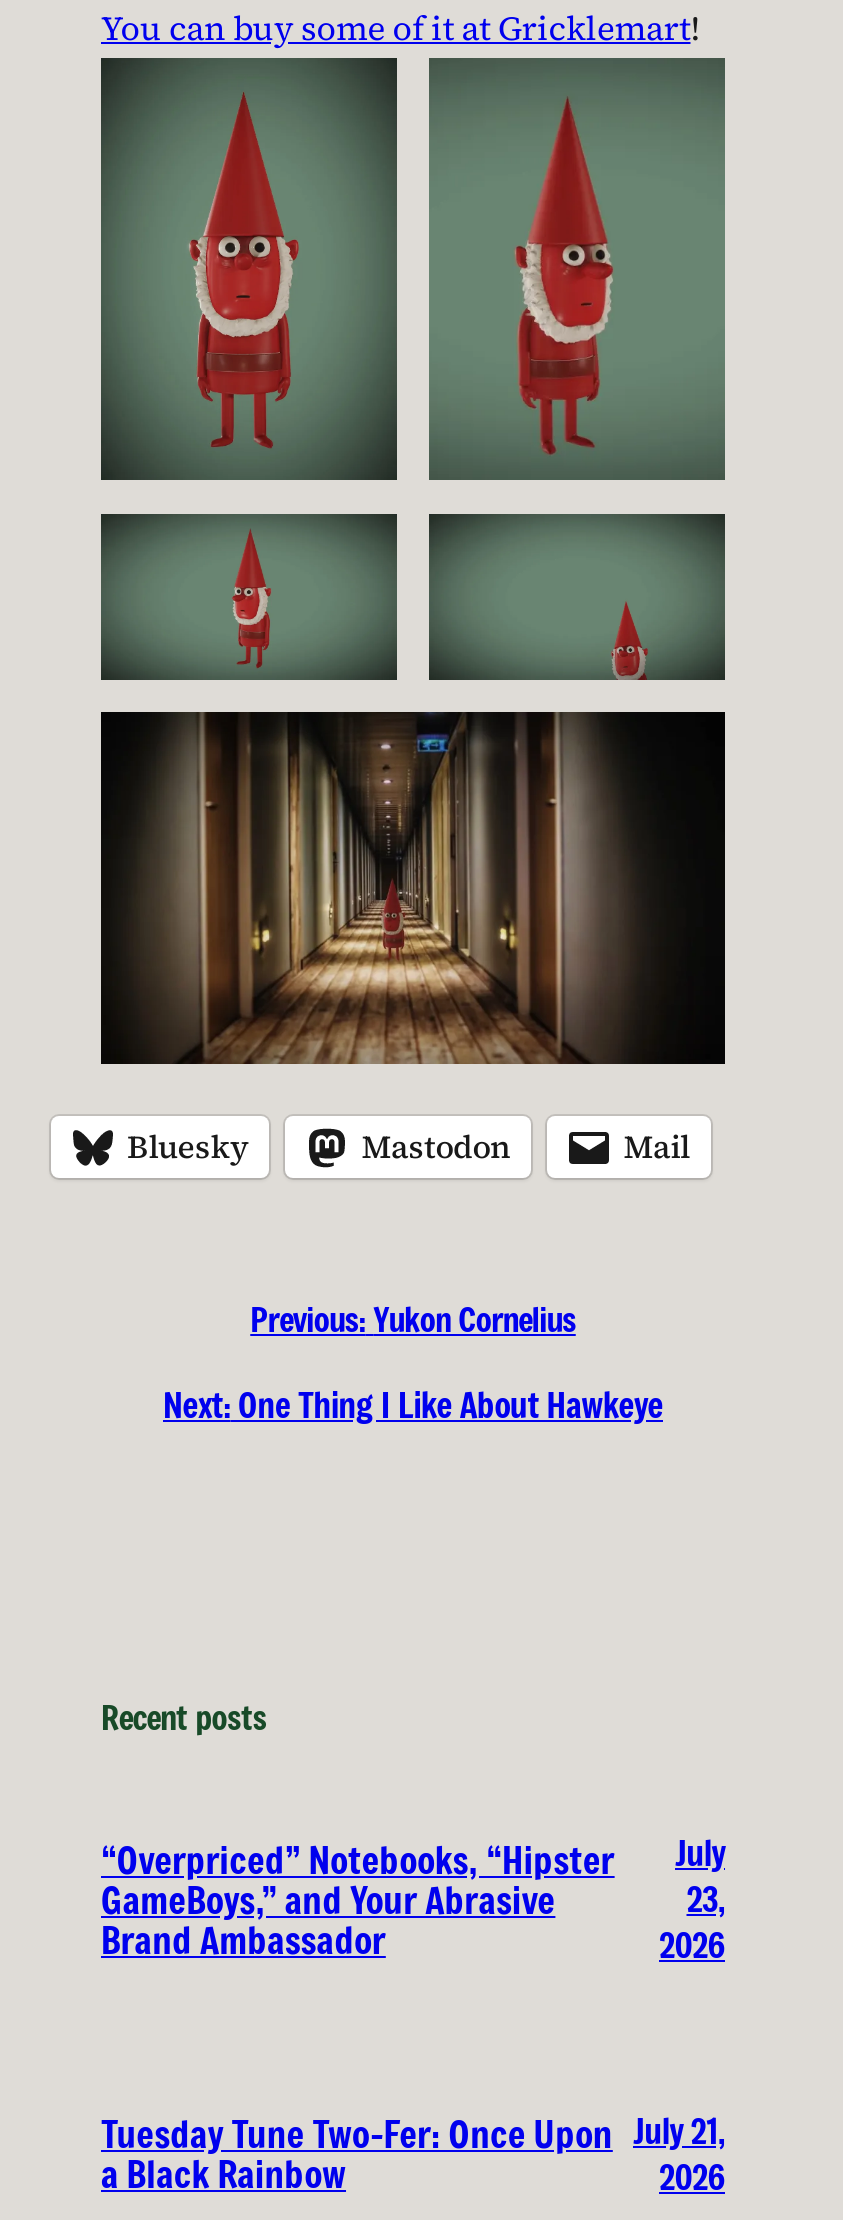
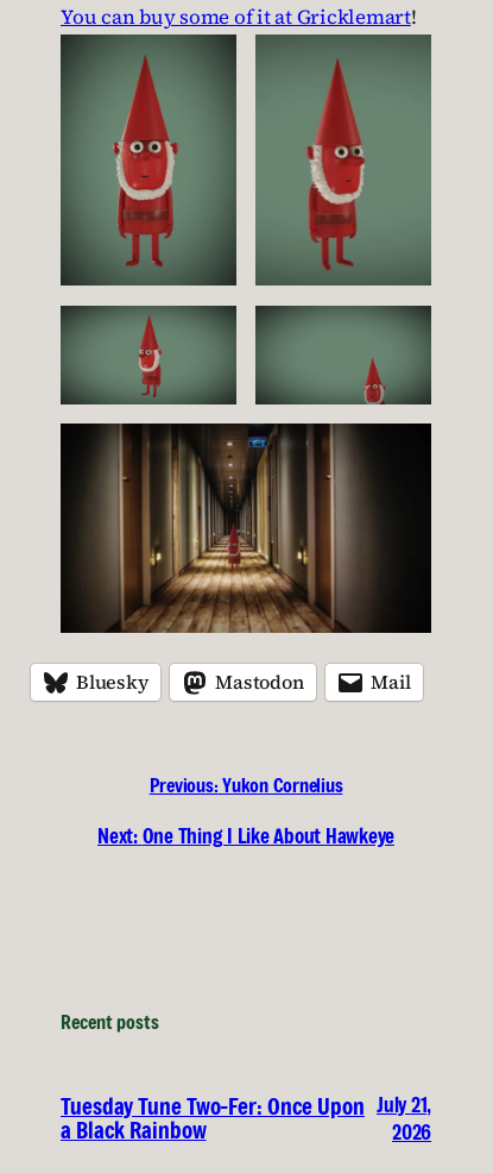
- “Overpriced” Notebooks, “Hipster
- GameBoys,” and Your Abrasive
- Brand Ambassador

- July
- 23,
- 2026
